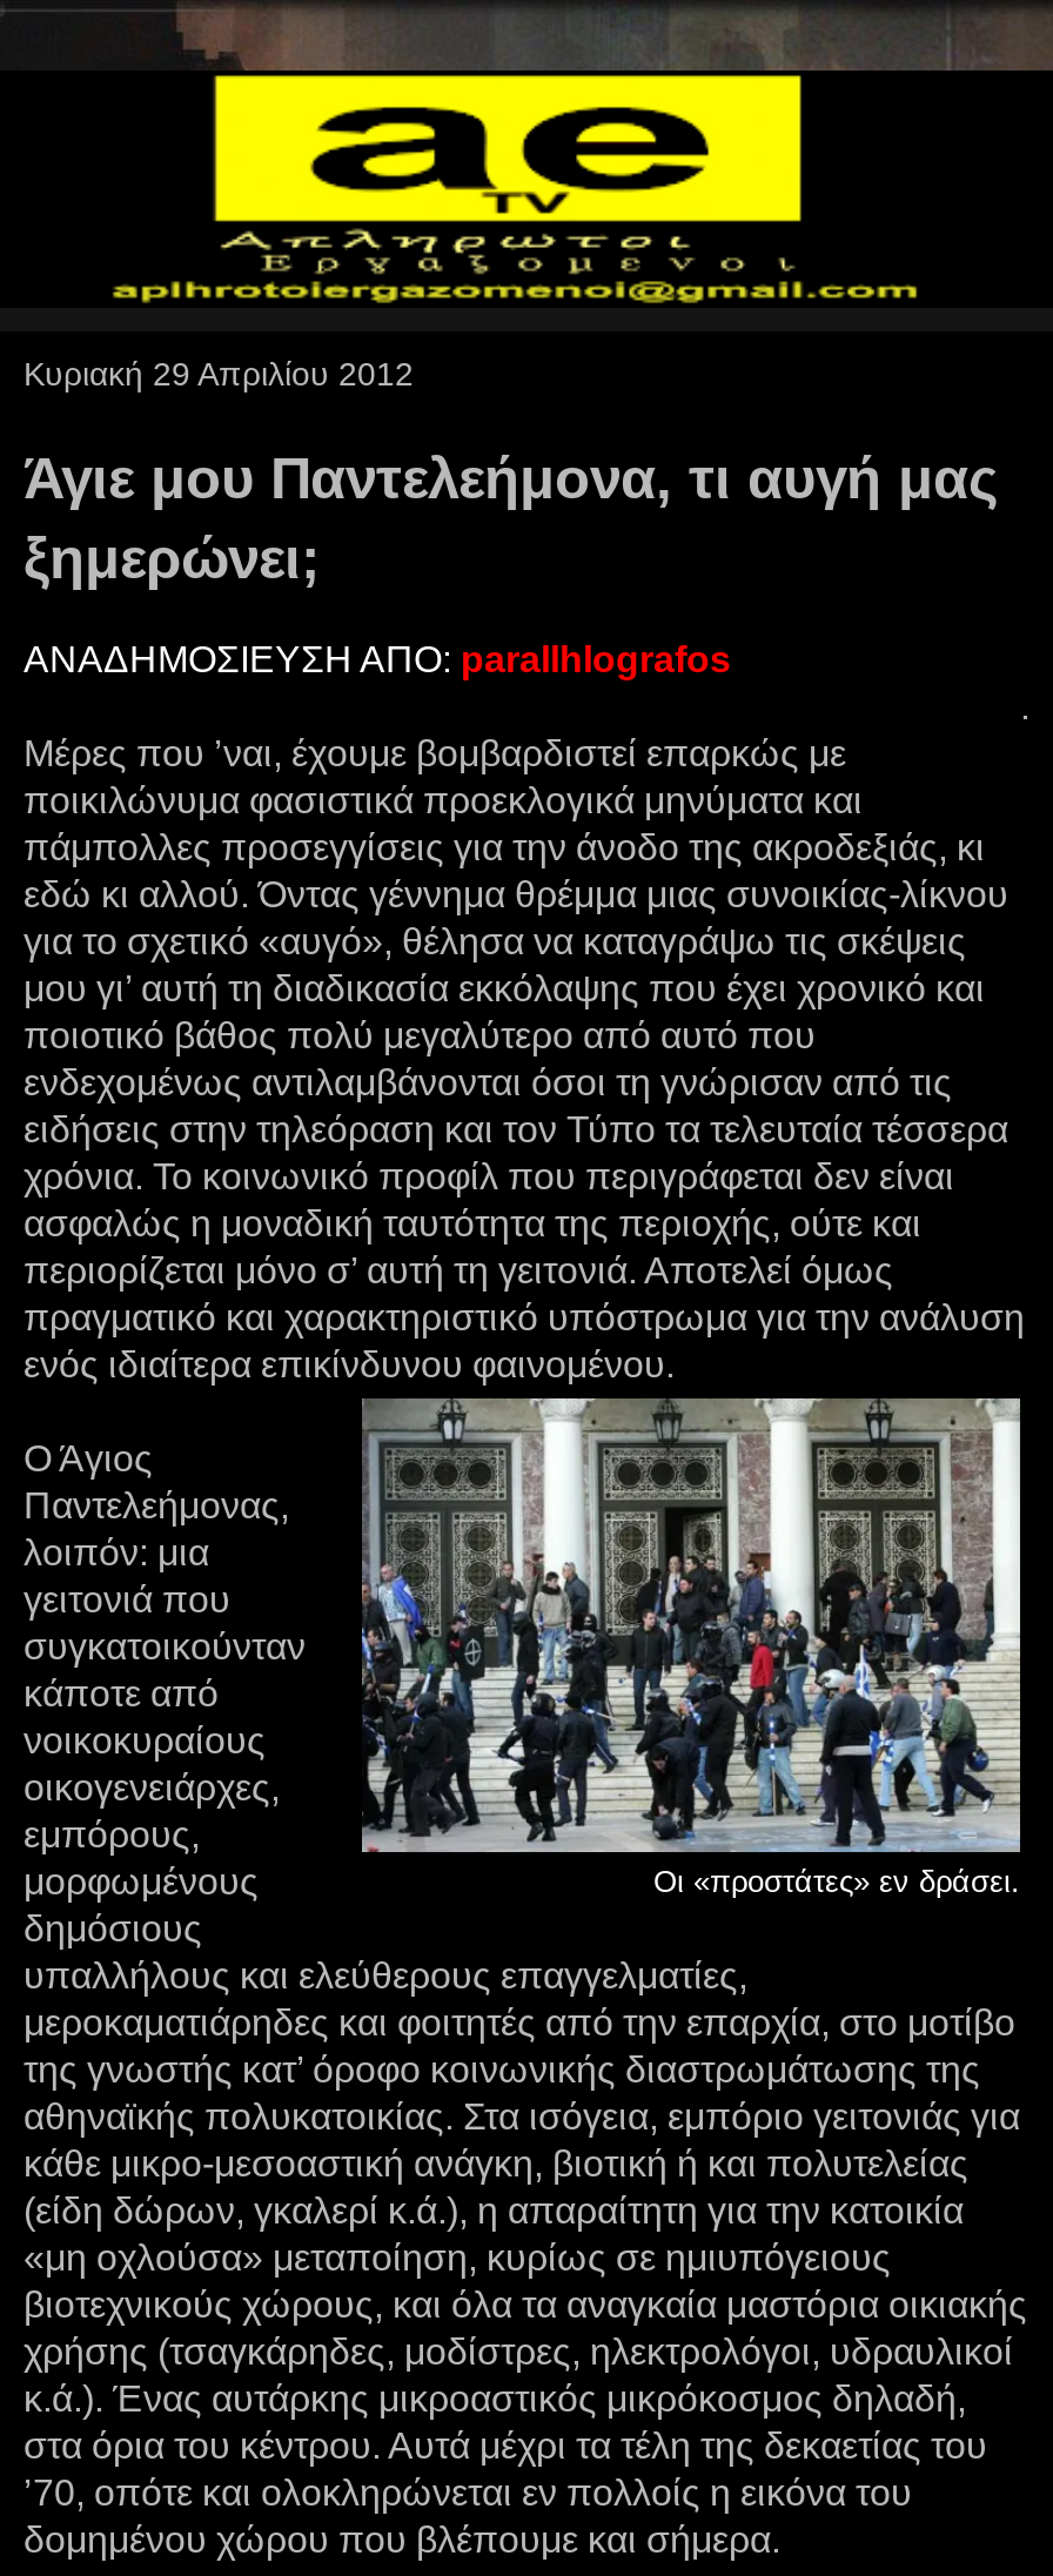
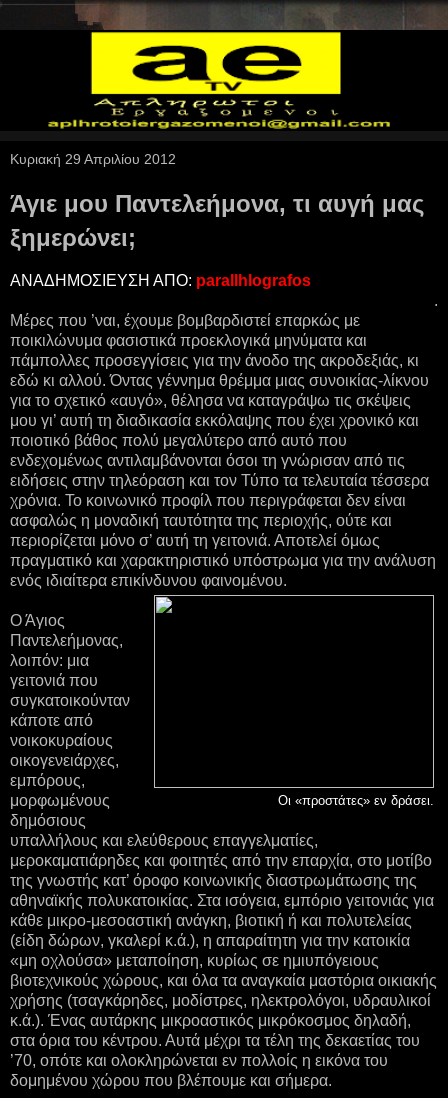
- [image]
